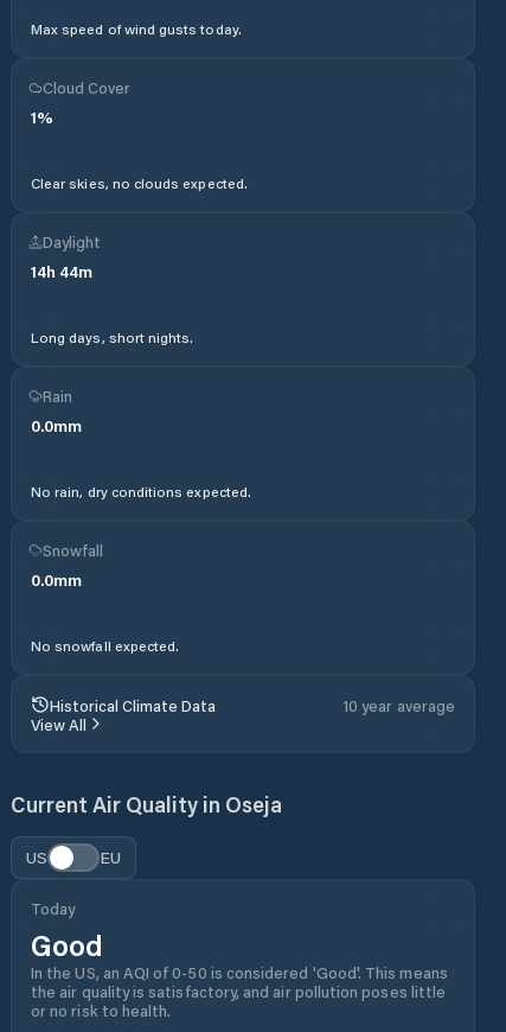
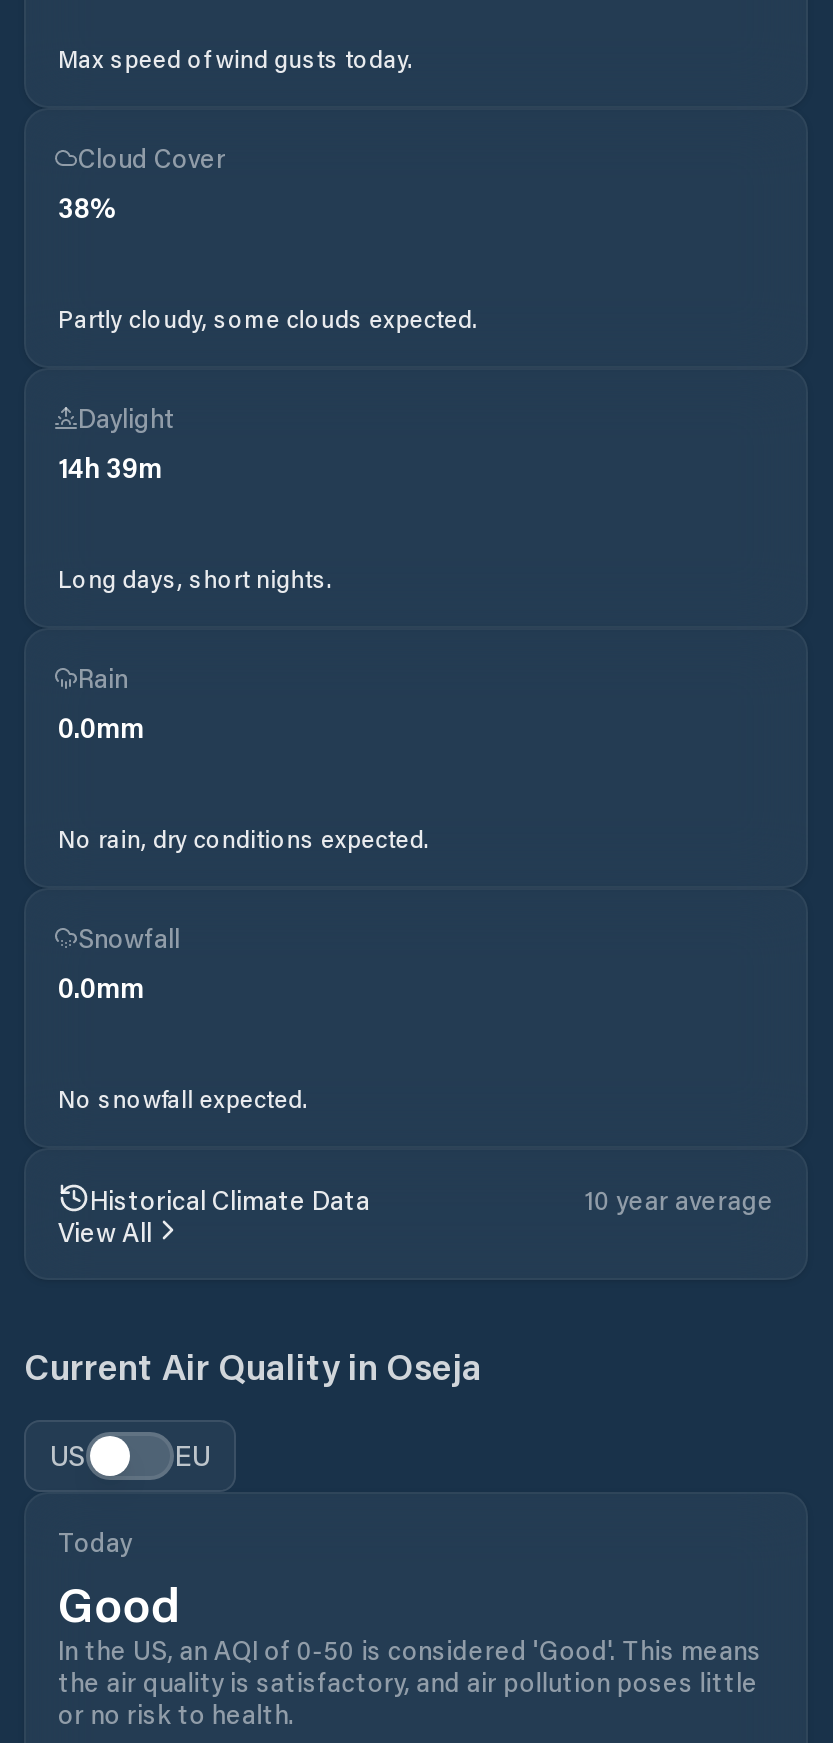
- 1%
+ 38%

- Clear skies, no clouds expected.
+ Partly cloudy, some clouds expected.

- 14h 44m
+ 14h 39m
